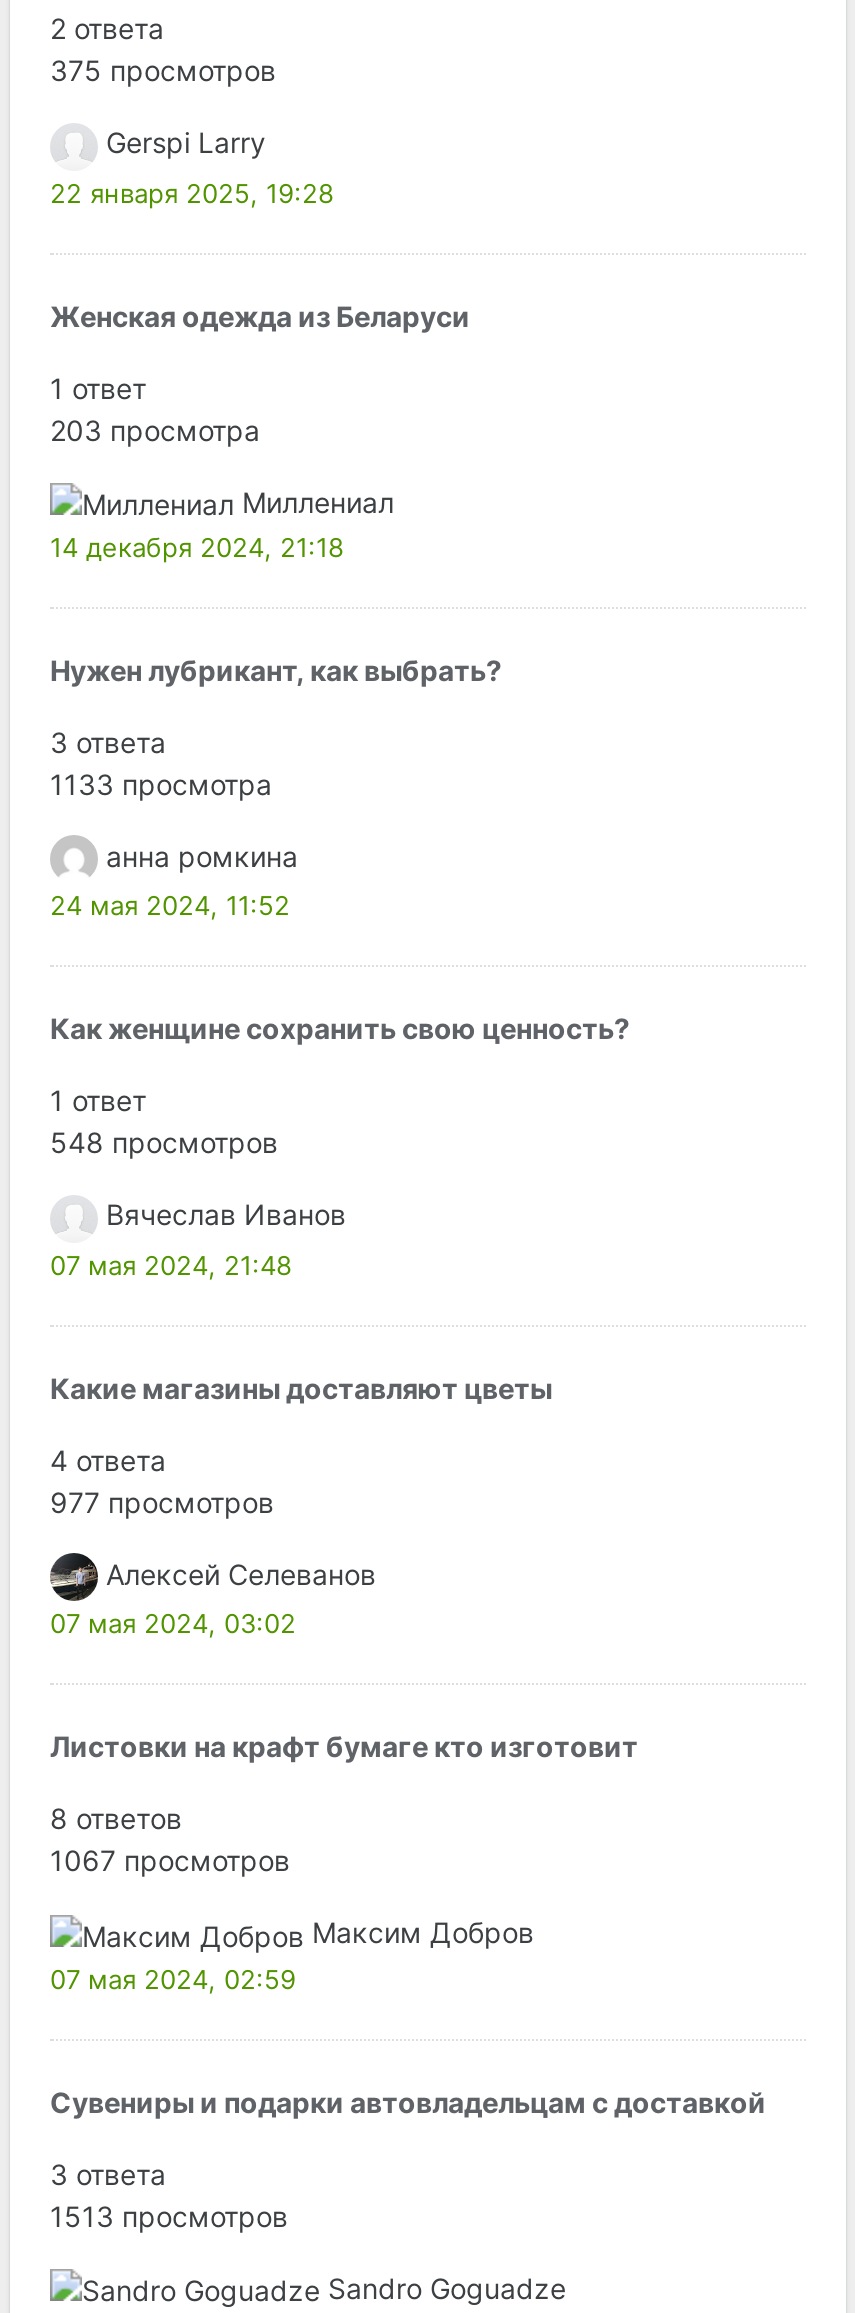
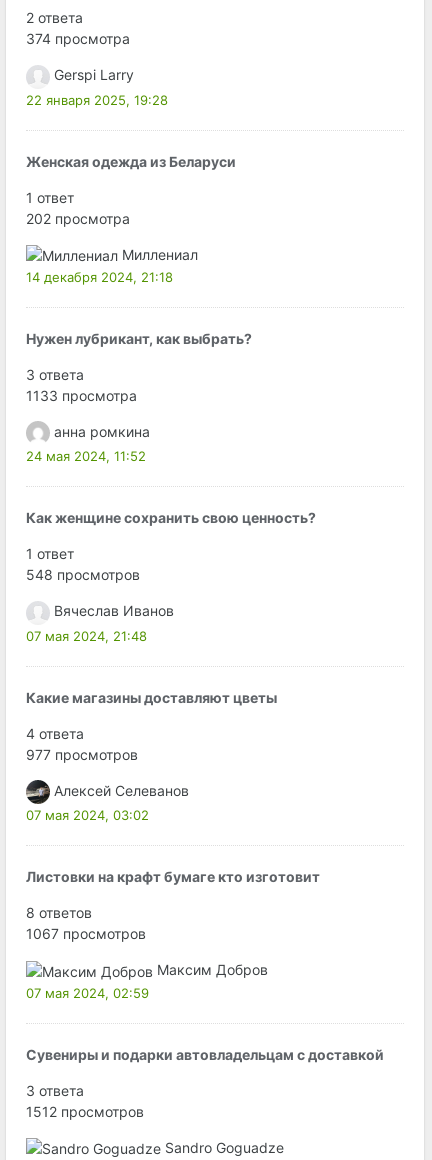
- 375 просмотров
+ 374 просмотра

- 203 просмотра
+ 202 просмотра

- 1513 просмотров
+ 1512 просмотров
